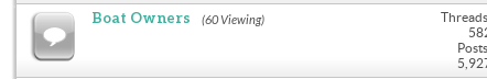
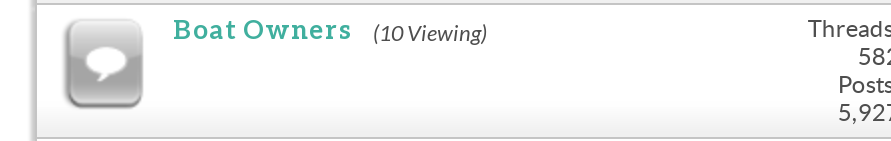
- Boat Owners (60 Viewing)
+ Boat Owners (10 Viewing)
